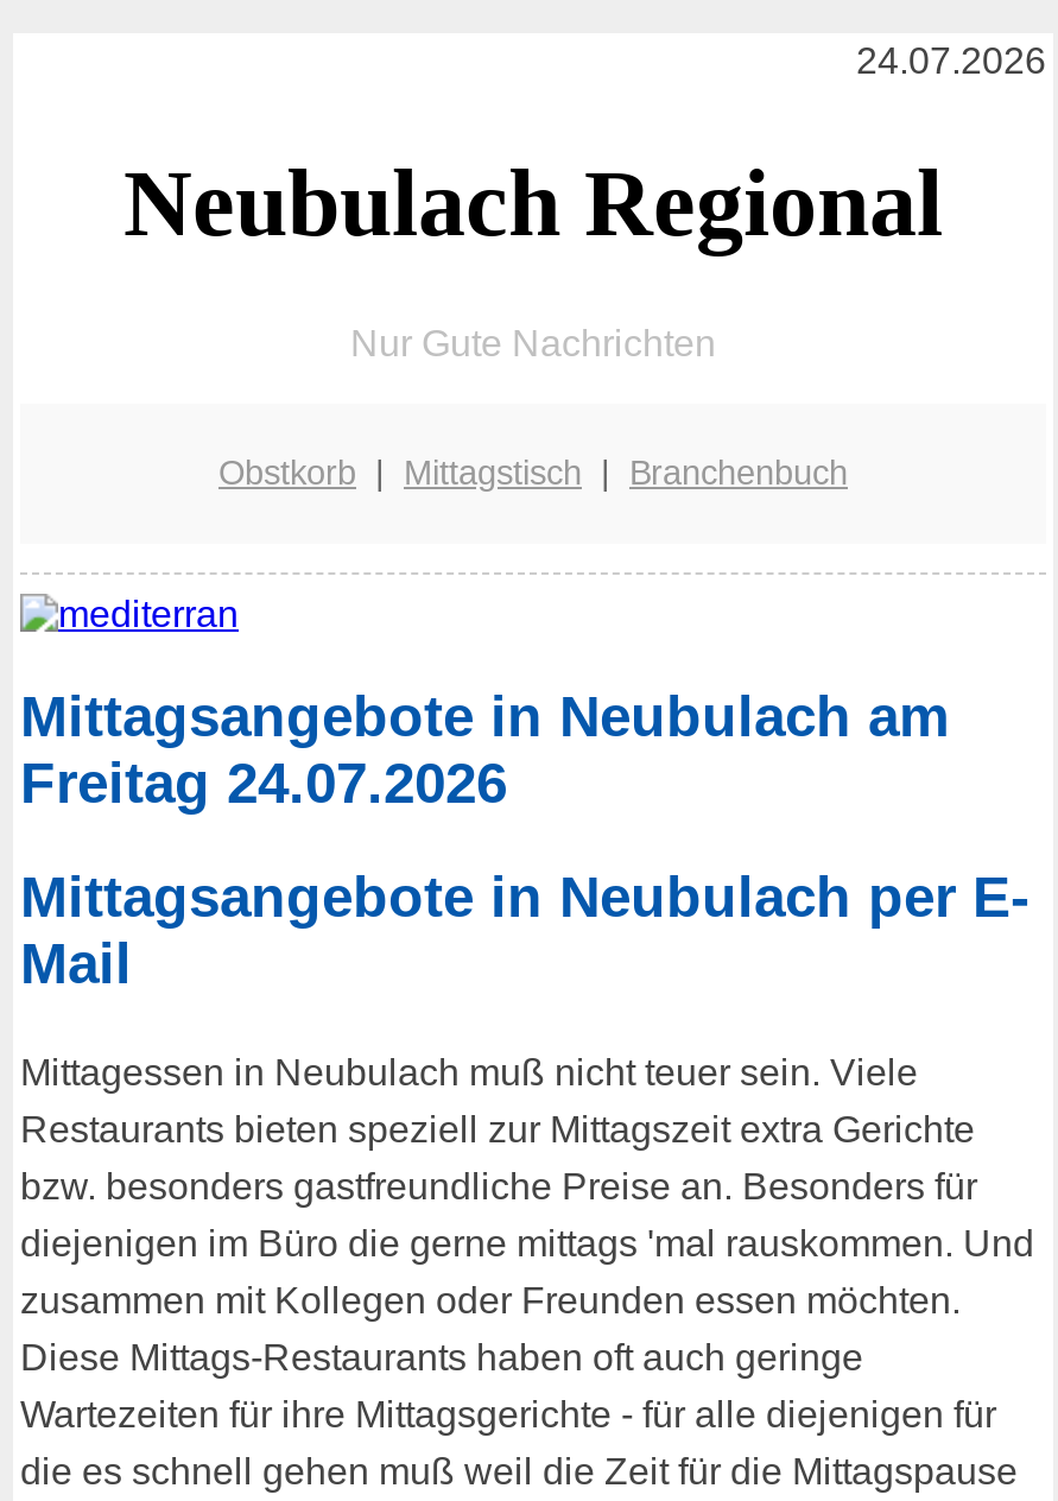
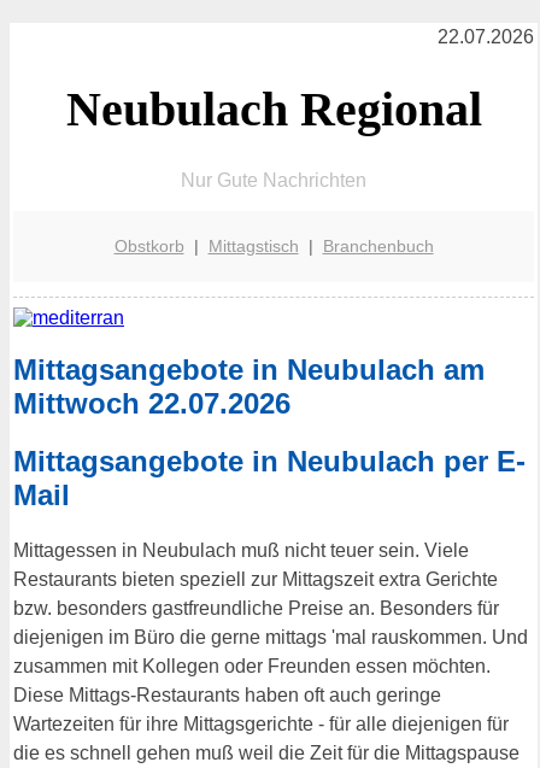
- 24.07.2026
+ 22.07.2026

- Freitag 24.07.2026
+ Mittwoch 22.07.2026
